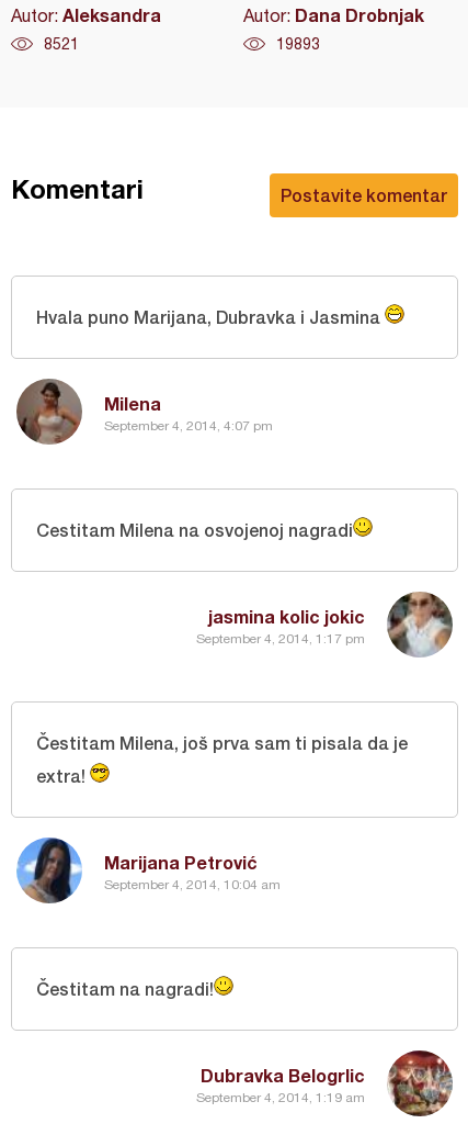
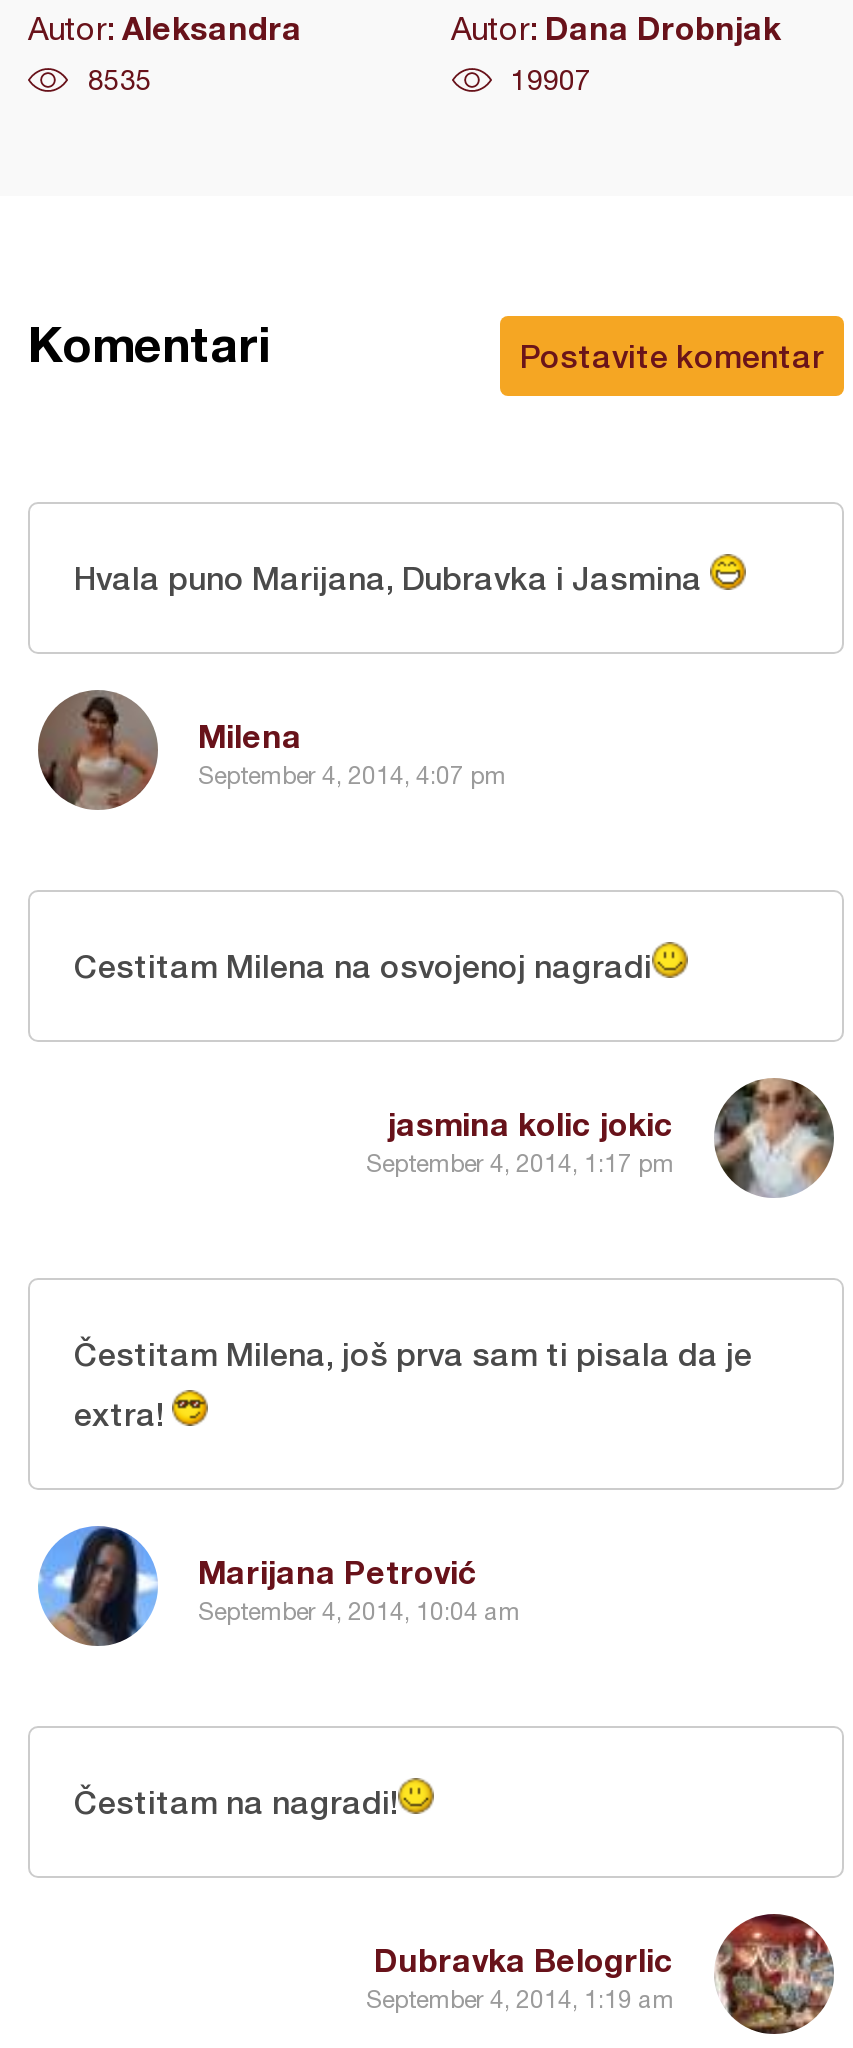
- 8521
+ 8535

- 19893
+ 19907
